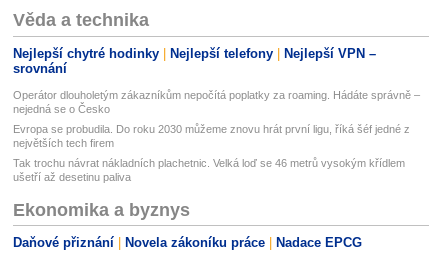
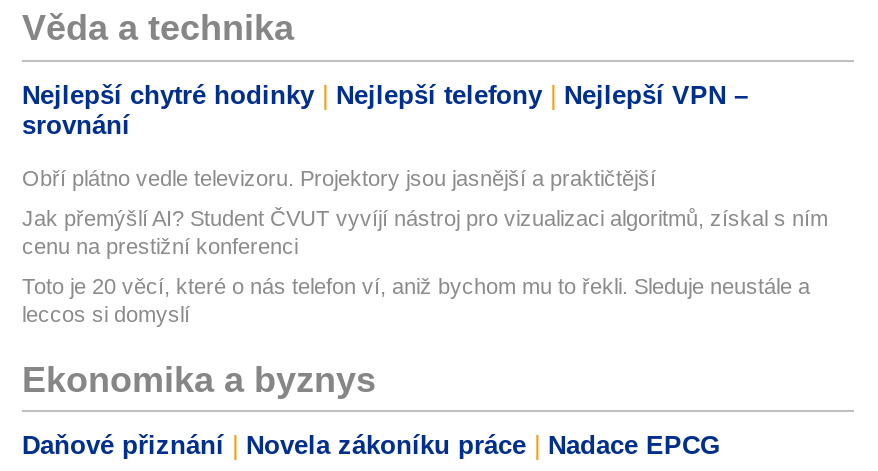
- Operátor dlouholetým zákazníkům nepočítá poplatky za roaming. Hádáte správně –
- nejedná se o Česko
+ Obří plátno vedle televizoru. Projektory jsou jasnější a praktičtější

- Evropa se probudila. Do roku 2030 můžeme znovu hrát první ligu, říká šéf jedné z
- největších tech firem
+ Jak přemýšlí AI? Student ČVUT vyvíjí nástroj pro vizualizaci algoritmů, získal s ním
+ cenu na prestižní konferenci

- Tak trochu návrat nákladních plachetnic. Velká loď se 46 metrů vysokým křídlem
- ušetří až desetinu paliva
+ Toto je 20 věcí, které o nás telefon ví, aniž bychom mu to řekli. Sleduje neustále a
+ leccos si domyslí
